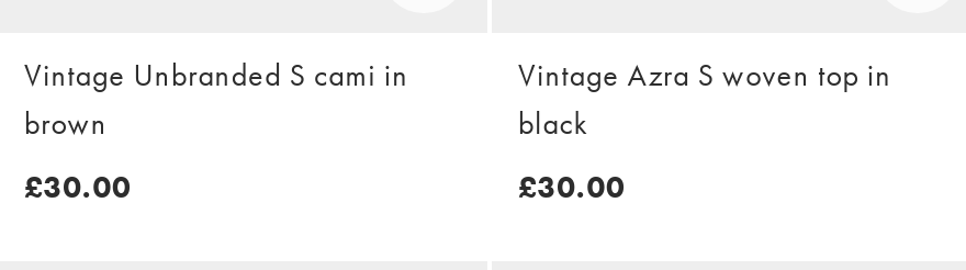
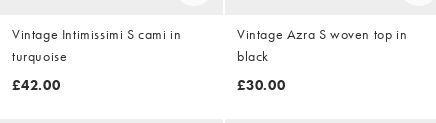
- Vintage Unbranded S cami in
- brown
+ Vintage Intimissimi S cami in
+ turquoise

- £30.00
+ £42.00
